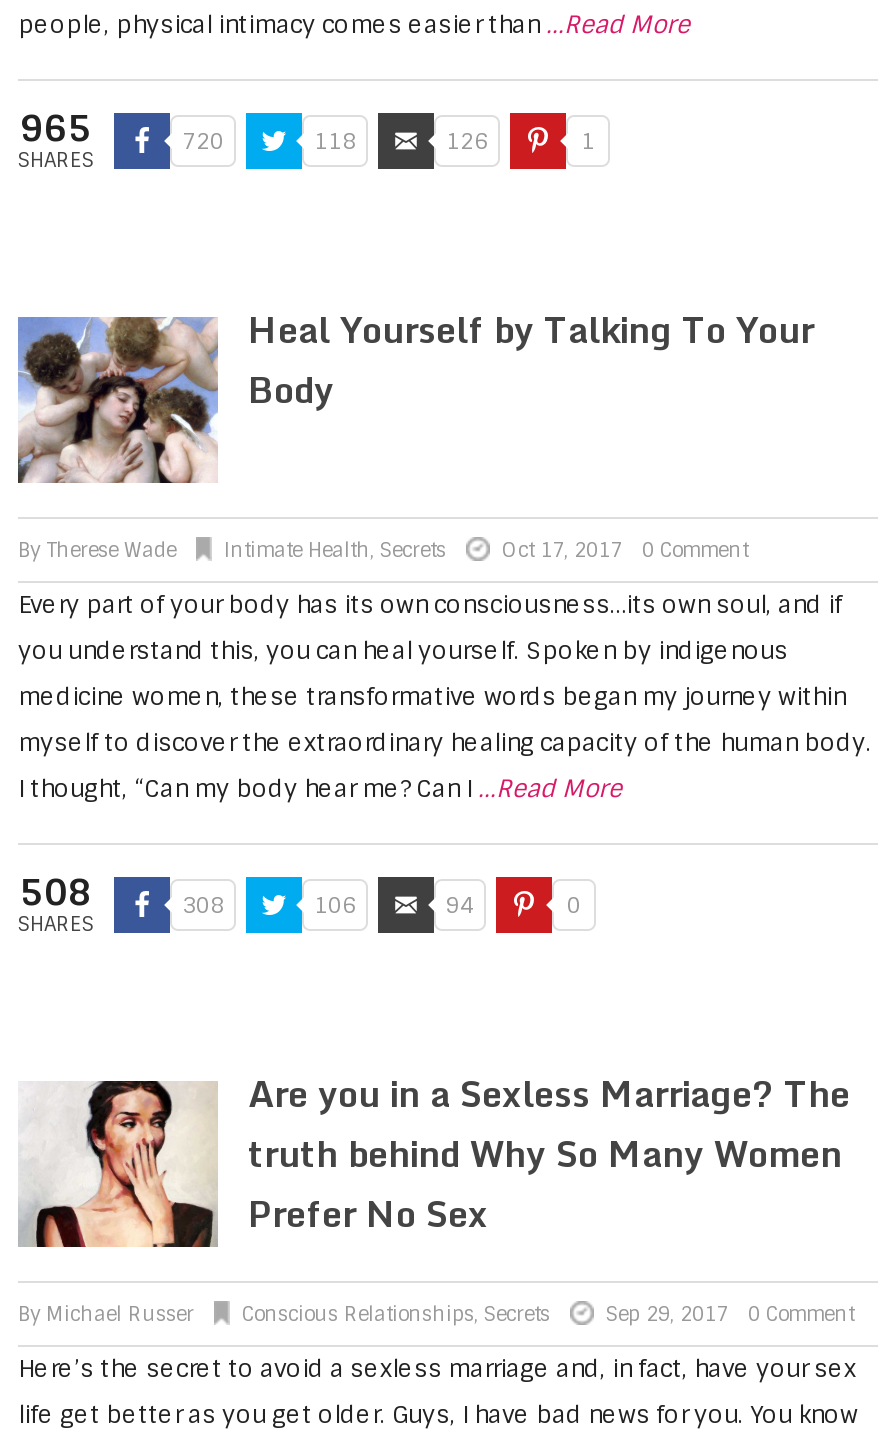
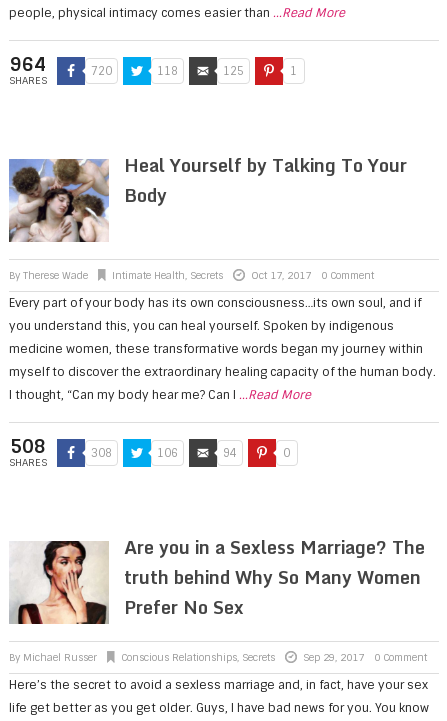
- 965
+ 964

- 126
+ 125
